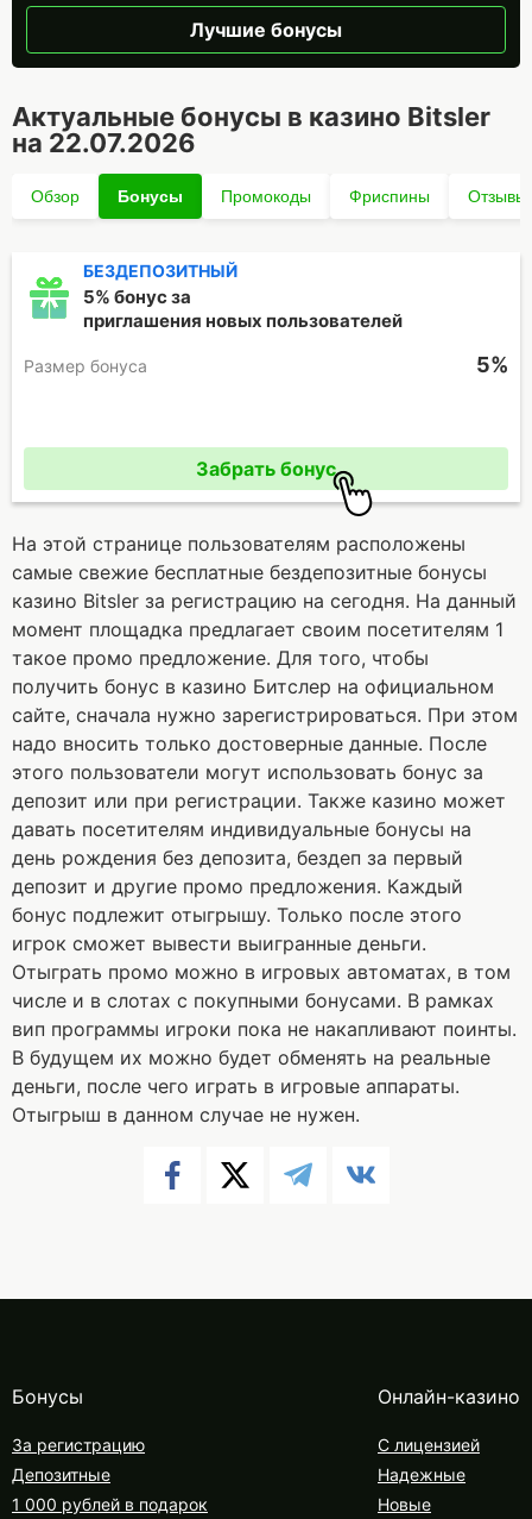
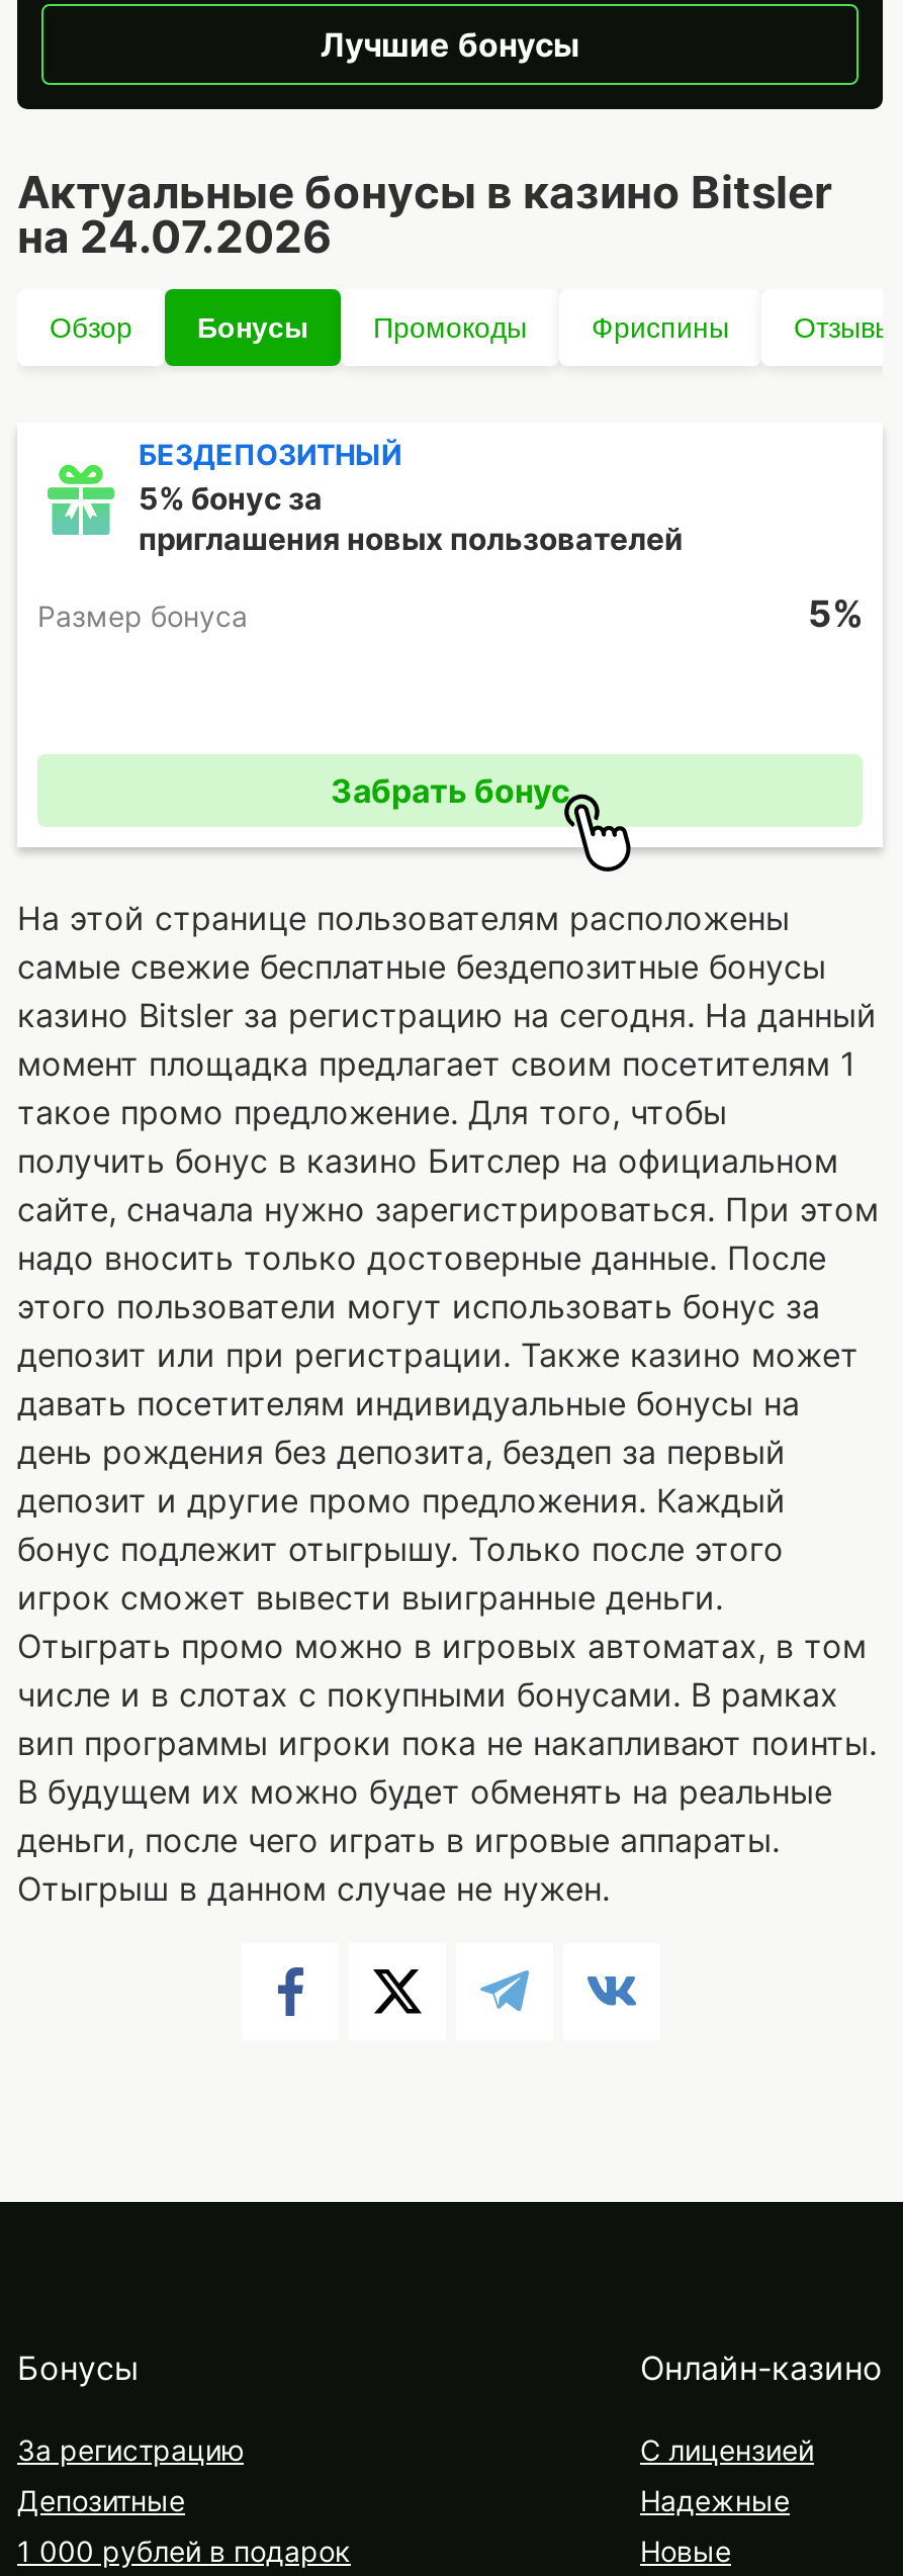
- на 22.07.2026
+ на 24.07.2026
